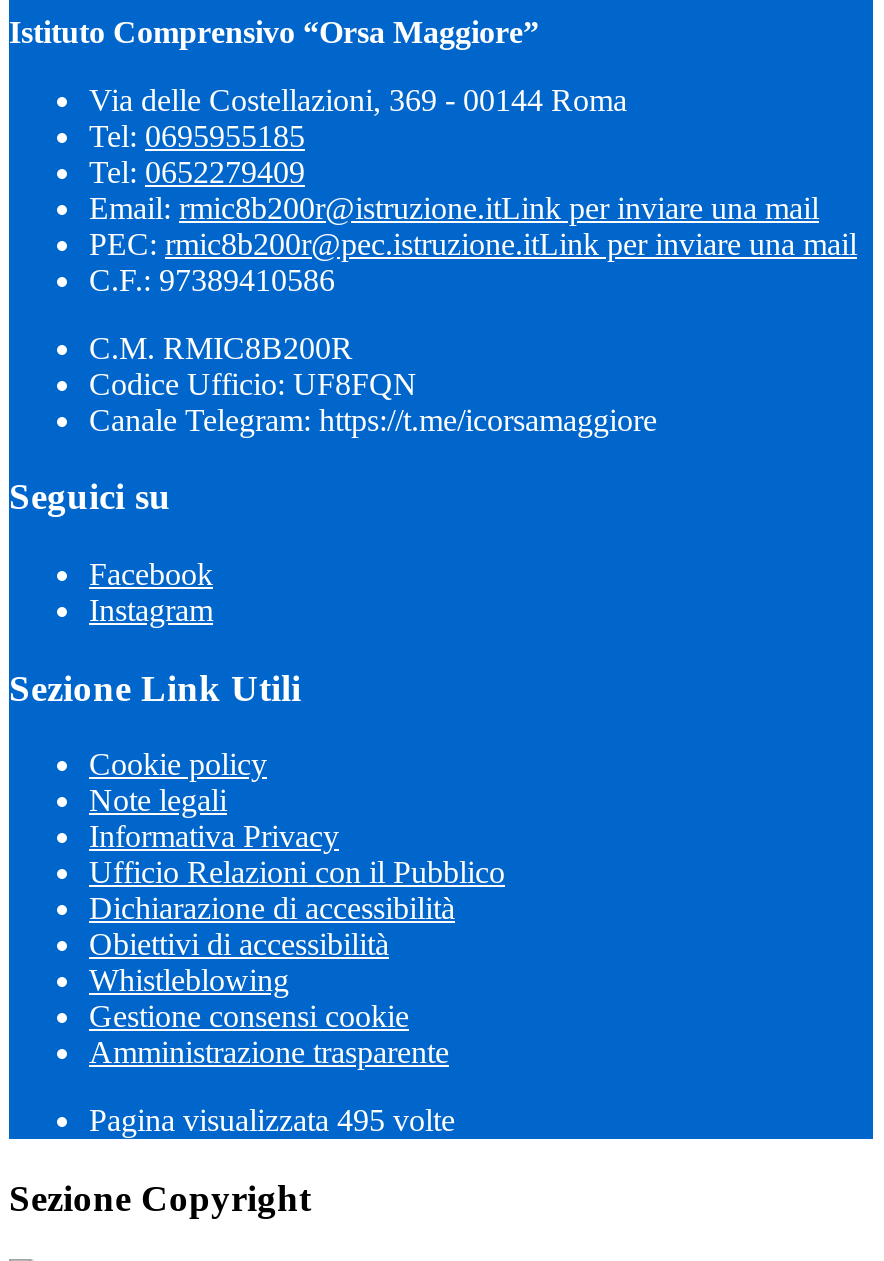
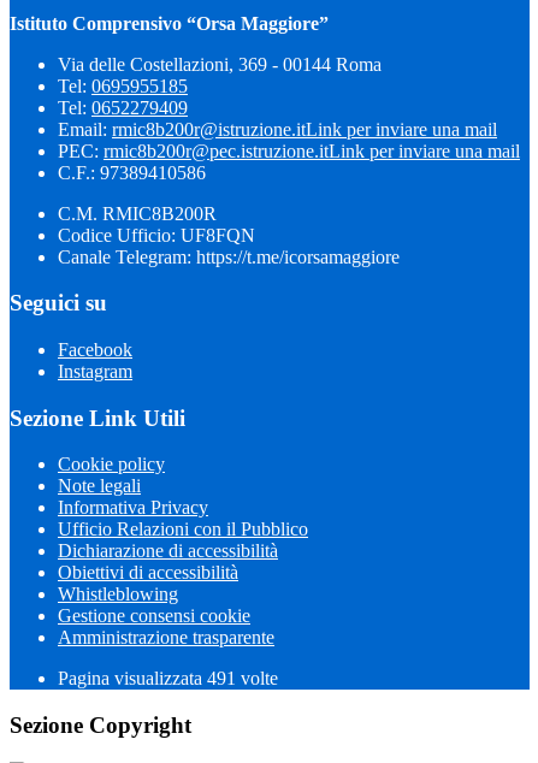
- Pagina visualizzata 495 volte
+ Pagina visualizzata 491 volte
